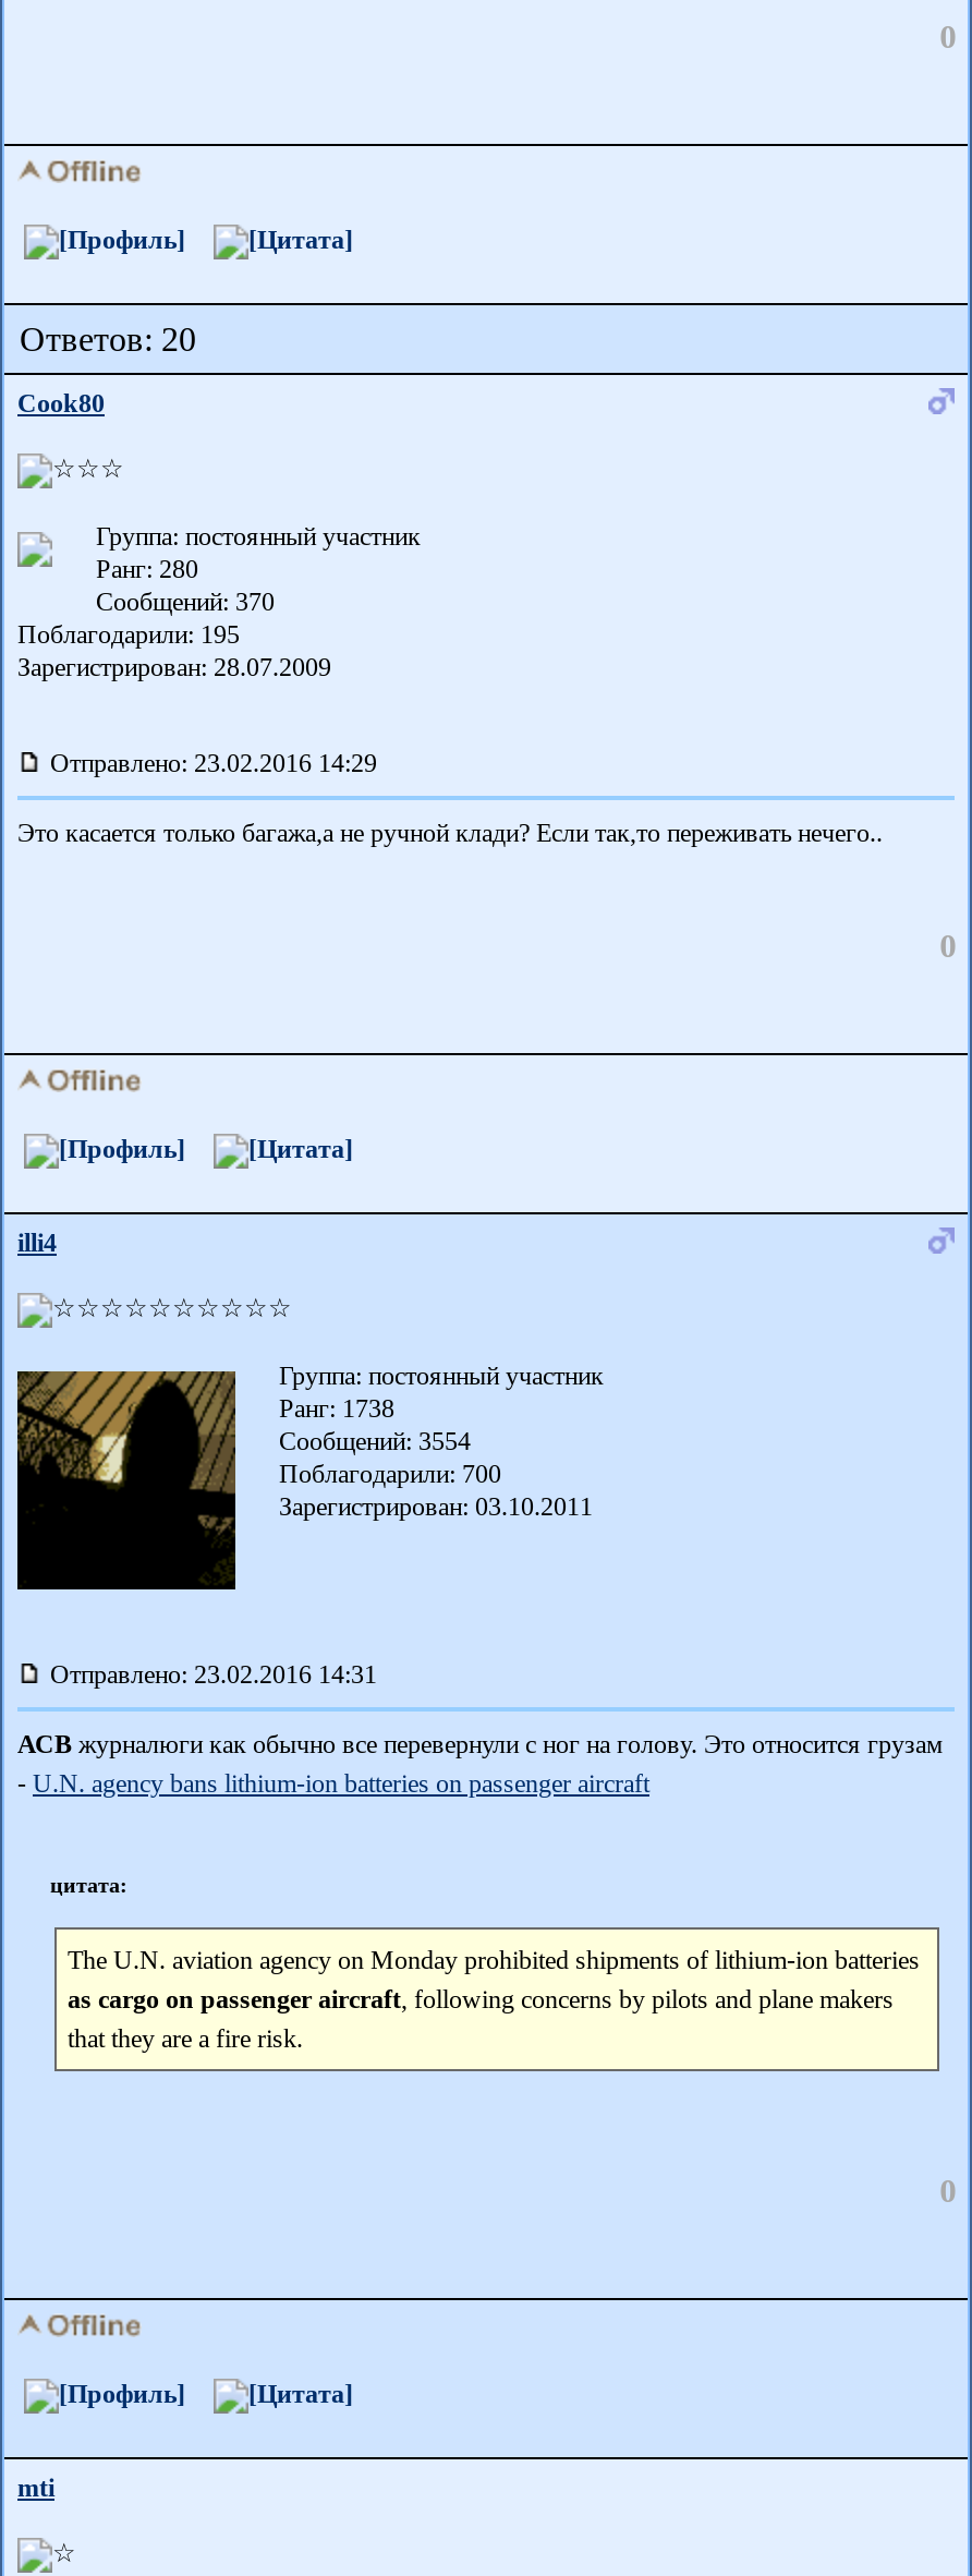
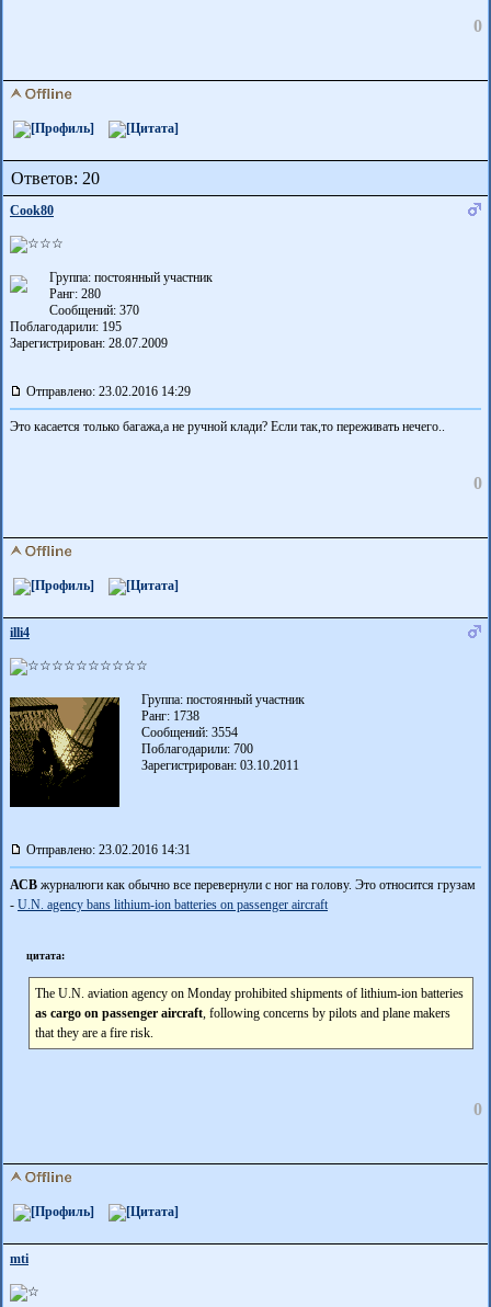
- [image]
+ [image]
